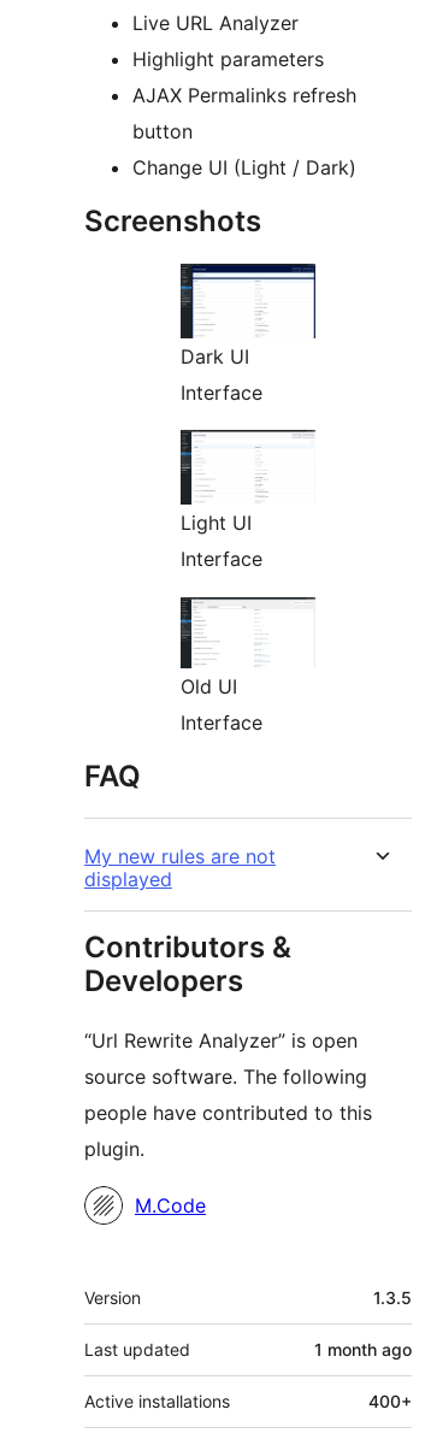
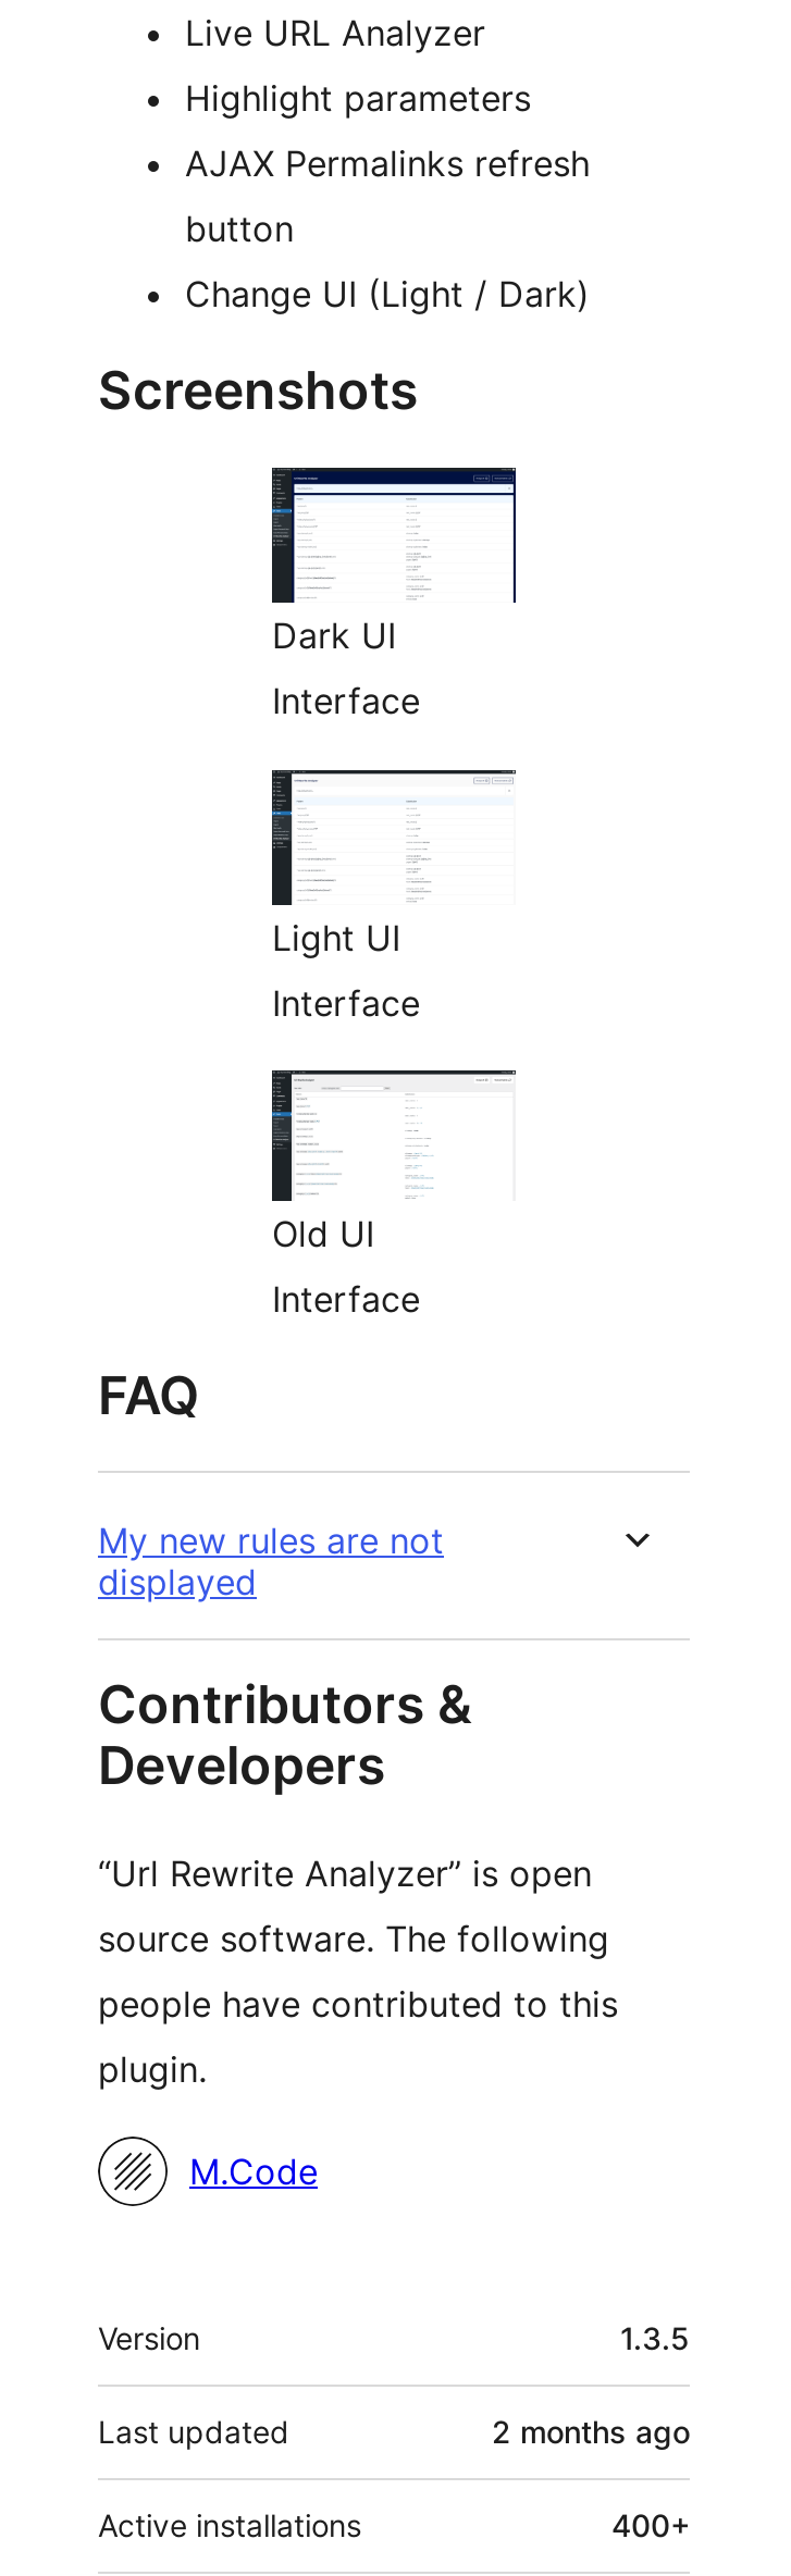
- 1 month ago
+ 2 months ago
